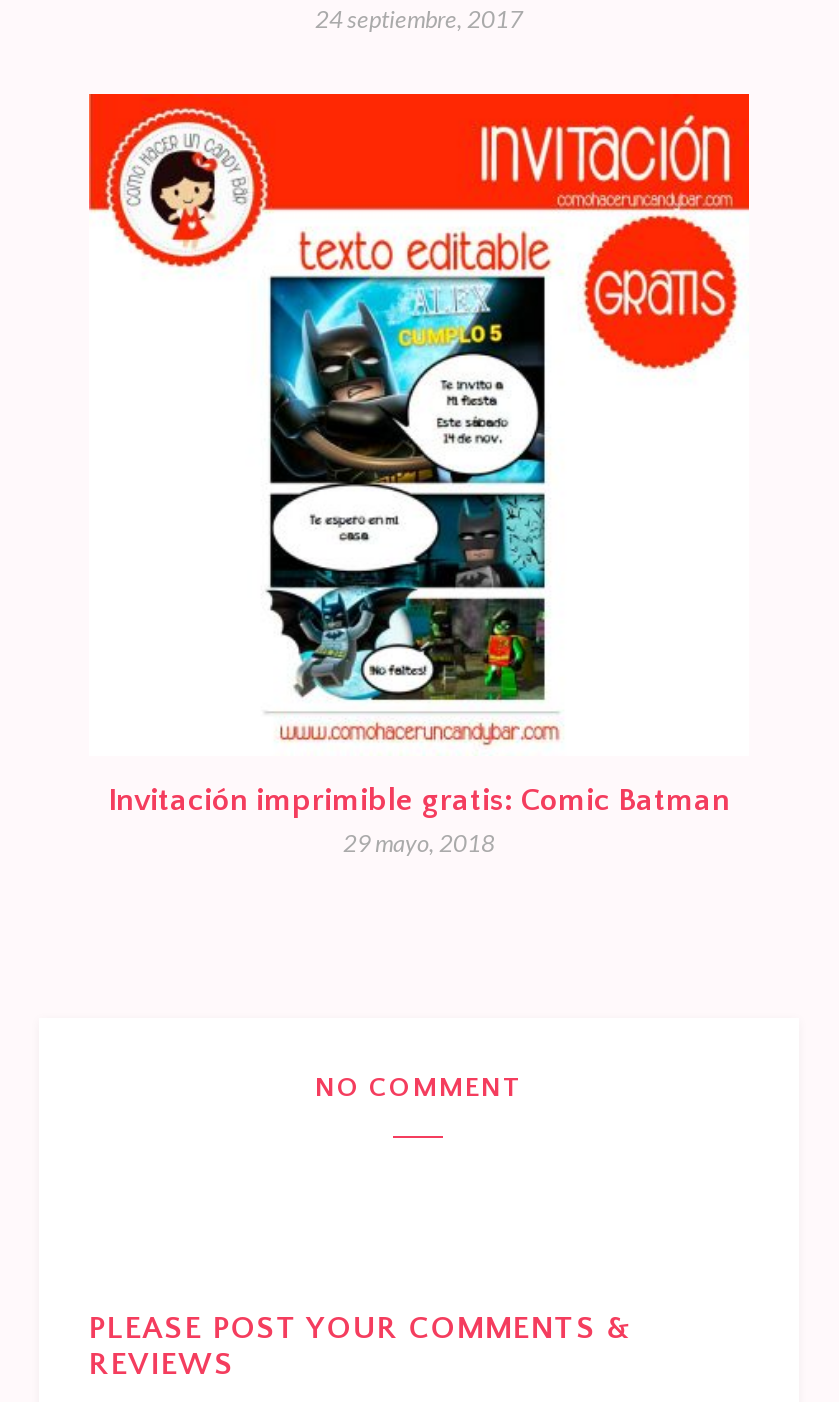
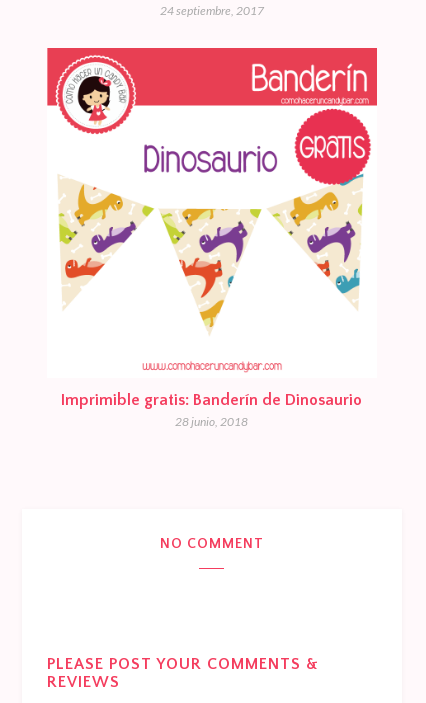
- [image]
+ [image]

- Invitación imprimible gratis: Comic Batman
- 29 mayo, 2018
+ Imprimible gratis: Banderín de Dinosaurio
+ 28 junio, 2018
